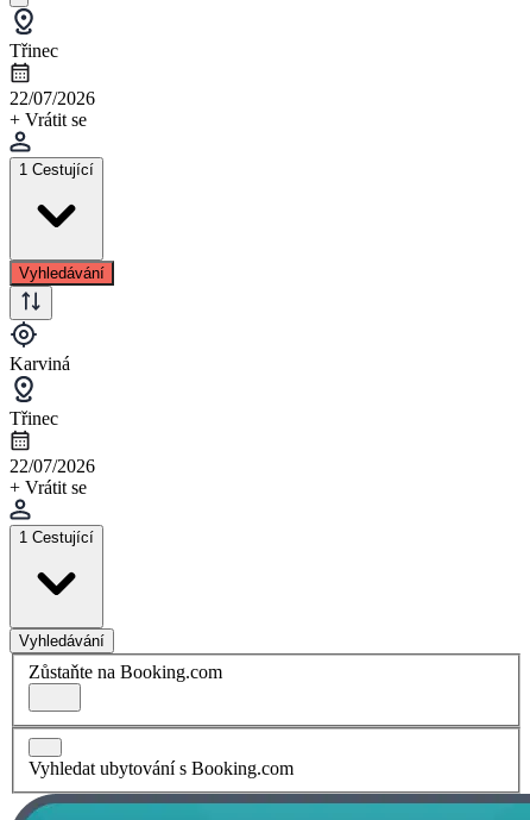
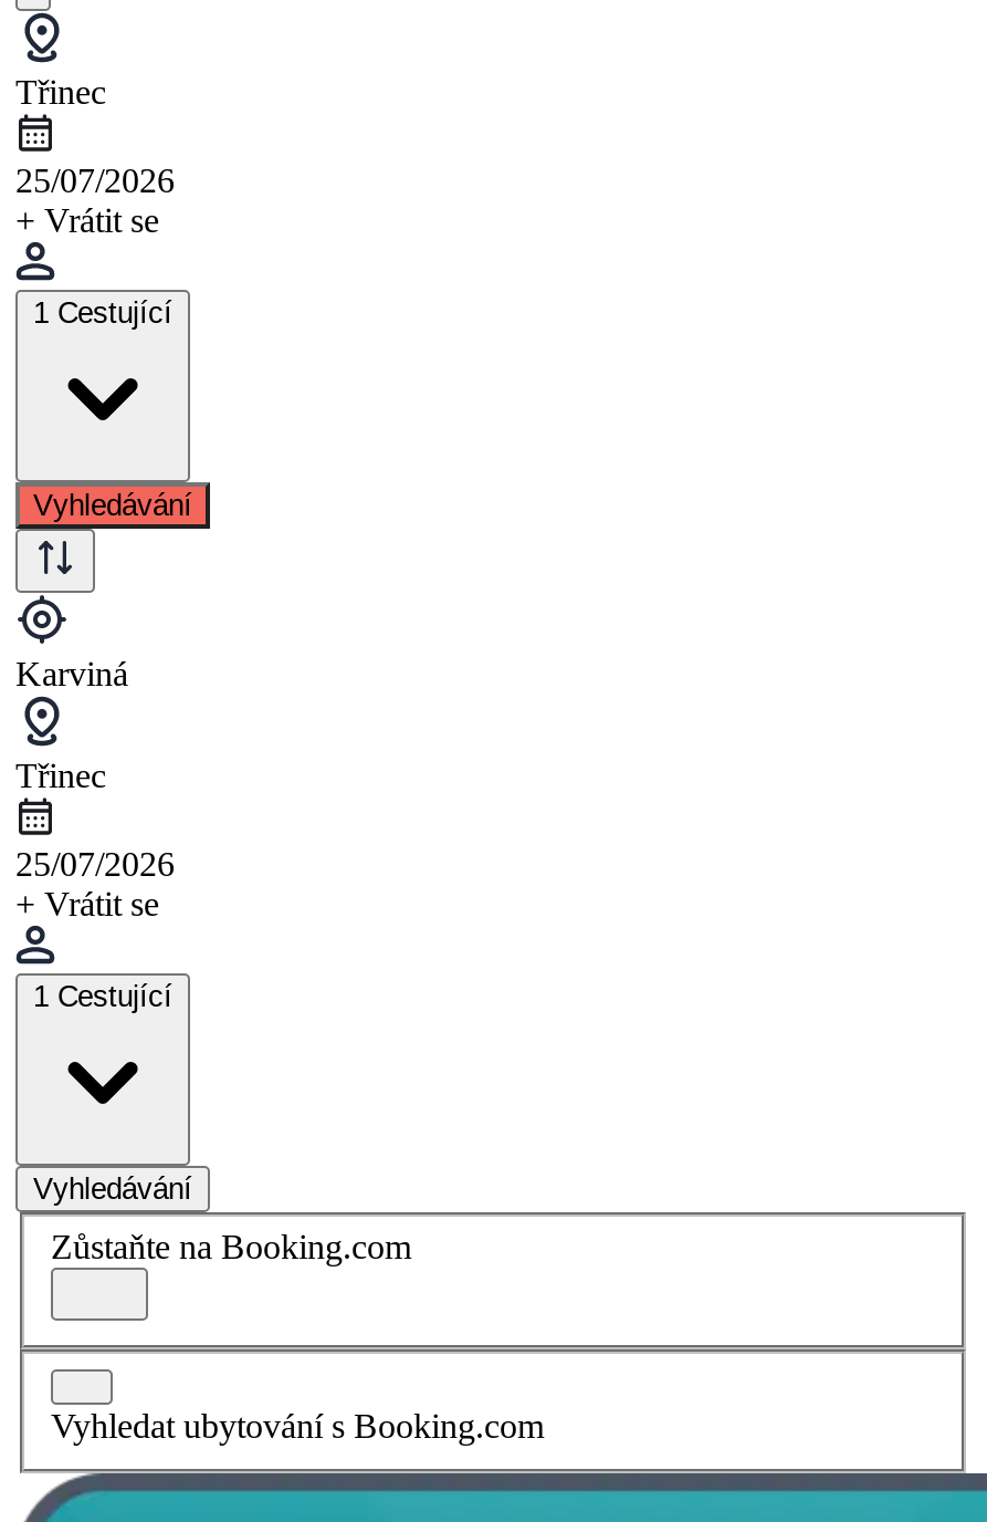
- 22/07/2026
+ 25/07/2026

- 22/07/2026
+ 25/07/2026
